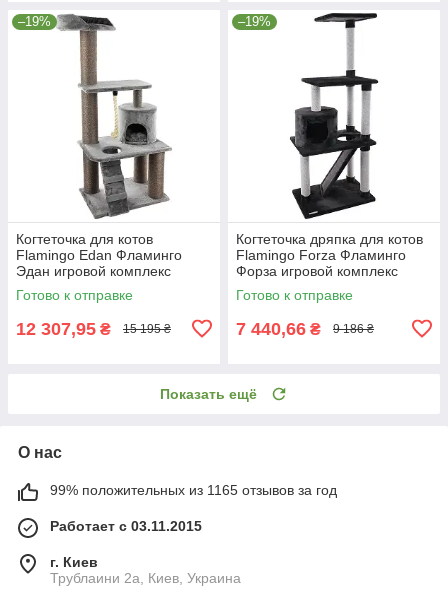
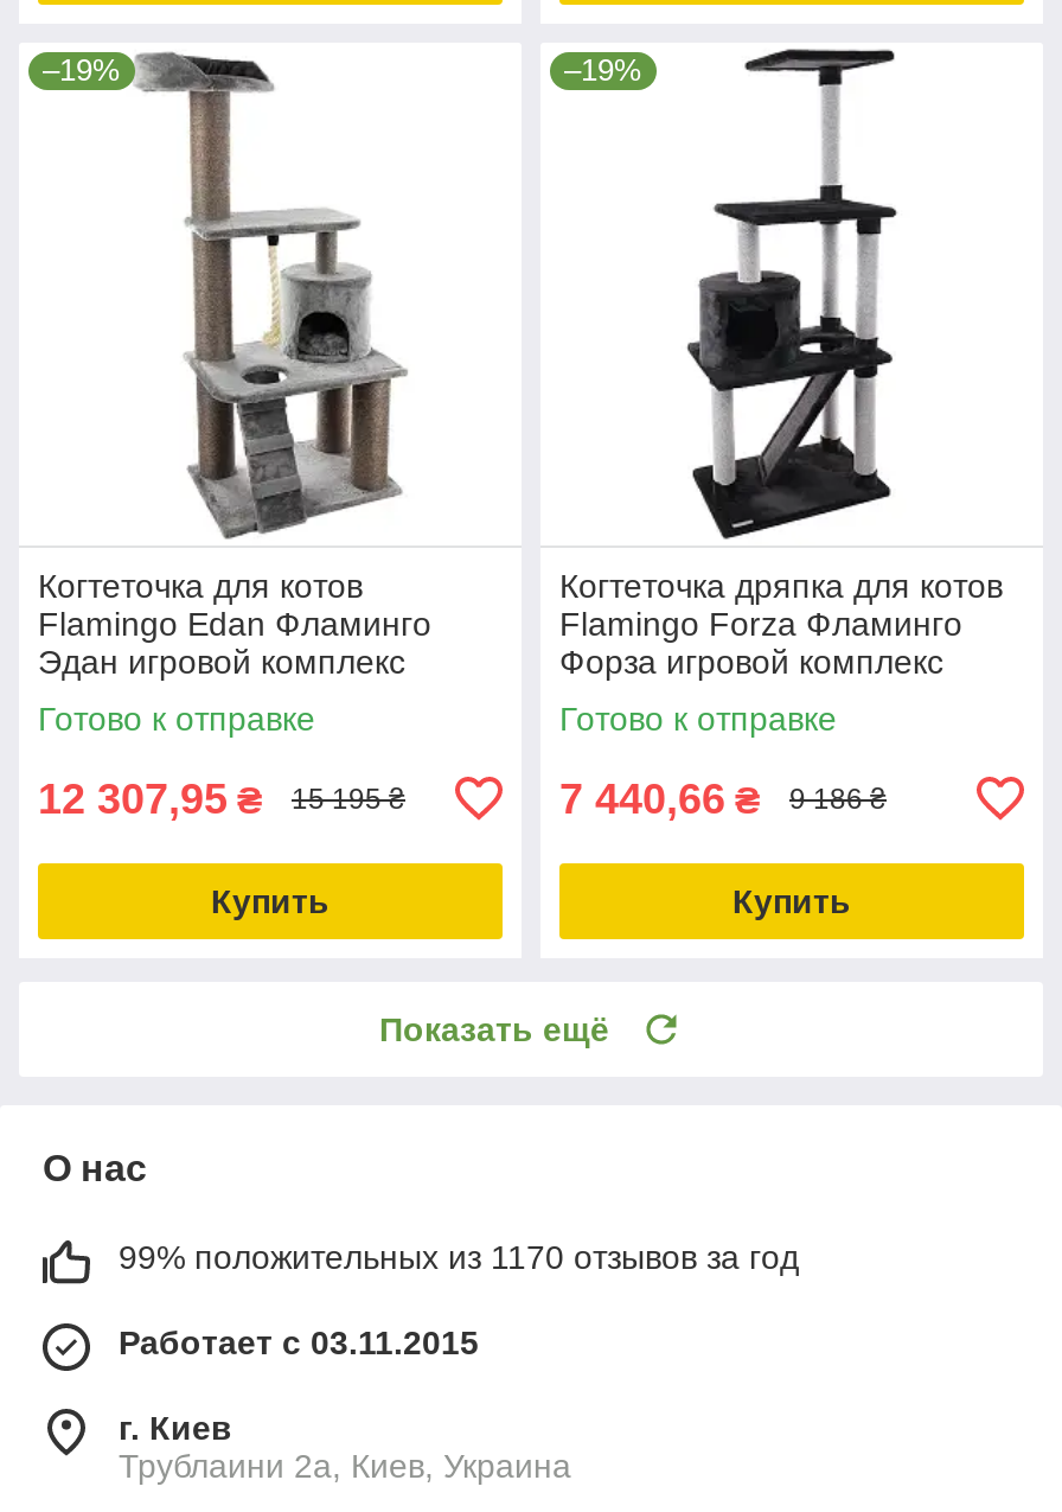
+ Купить

+ Купить

- 99% положительных из 1165 отзывов за год
+ 99% положительных из 1170 отзывов за год
